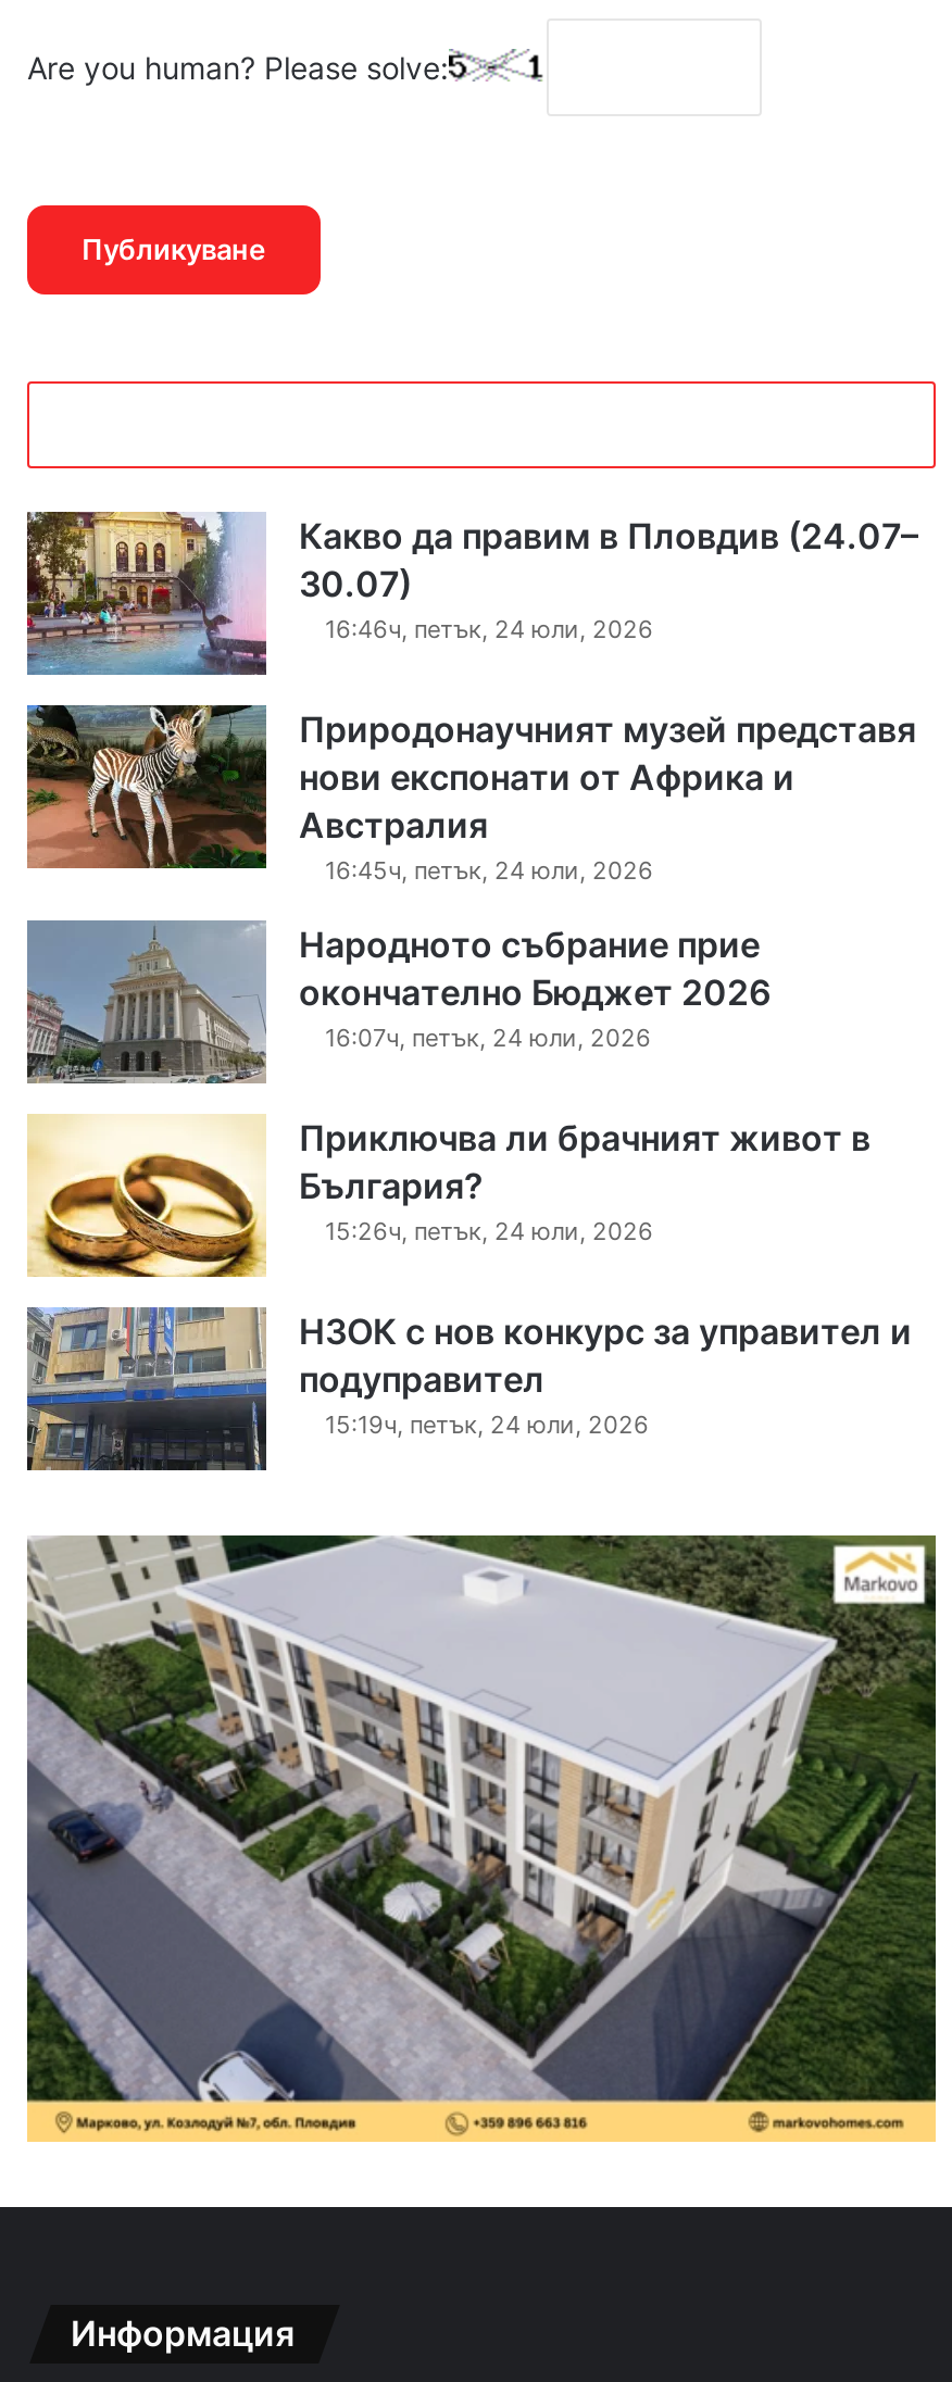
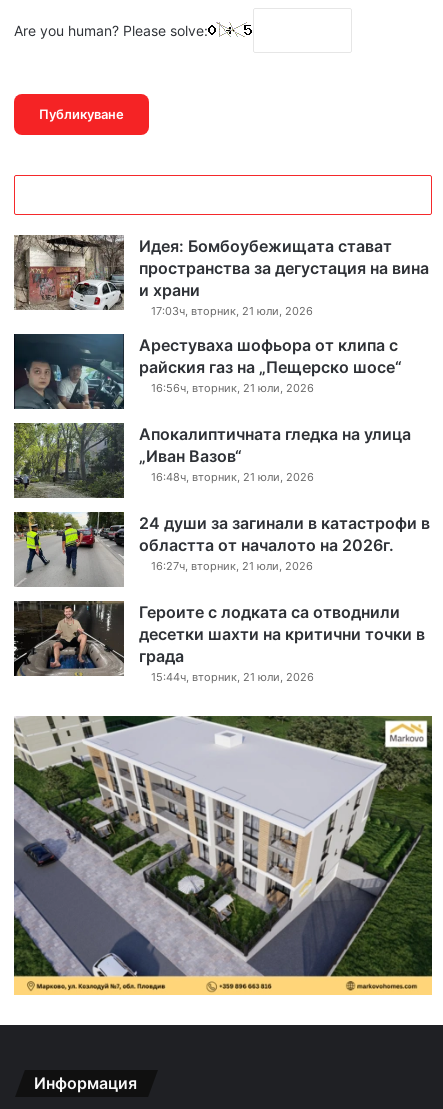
- [image]
- Какво да правим в Пловдив (24.07–
- 30.07)
- 16:46ч, петък, 24 юли, 2026
+ [image]
+ Идея: Бомбоубежищата стават
+ пространства за дегустация на вина
+ и храни
+ 17:03ч, вторник, 21 юли, 2026

- [image]
- Природонаучният музей представя
- нови експонати от Африка и
- Австралия
- 16:45ч, петък, 24 юли, 2026
+ [image]
+ Арестуваха шофьора от клипа с
+ райския газ на „Пещерско шосе“
+ 16:56ч, вторник, 21 юли, 2026

- [image]
- Народното събрание прие
- окончателно Бюджет 2026
- 16:07ч, петък, 24 юли, 2026
+ [image]
+ Апокалиптичната гледка на улица
+ „Иван Вазов“
+ 16:48ч, вторник, 21 юли, 2026

- [image]
- Приключва ли брачният живот в
- България?
- 15:26ч, петък, 24 юли, 2026
+ [image]
+ 24 души за загинали в катастрофи в
+ областта от началото на 2026г.
+ 16:27ч, вторник, 21 юли, 2026

- [image]
- НЗОК с нов конкурс за управител и
- подуправител
- 15:19ч, петък, 24 юли, 2026
+ [image]
+ Героите с лодката са отводнили
+ десетки шахти на критични точки в
+ града
+ 15:44ч, вторник, 21 юли, 2026
